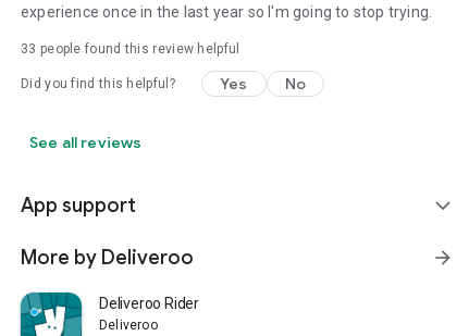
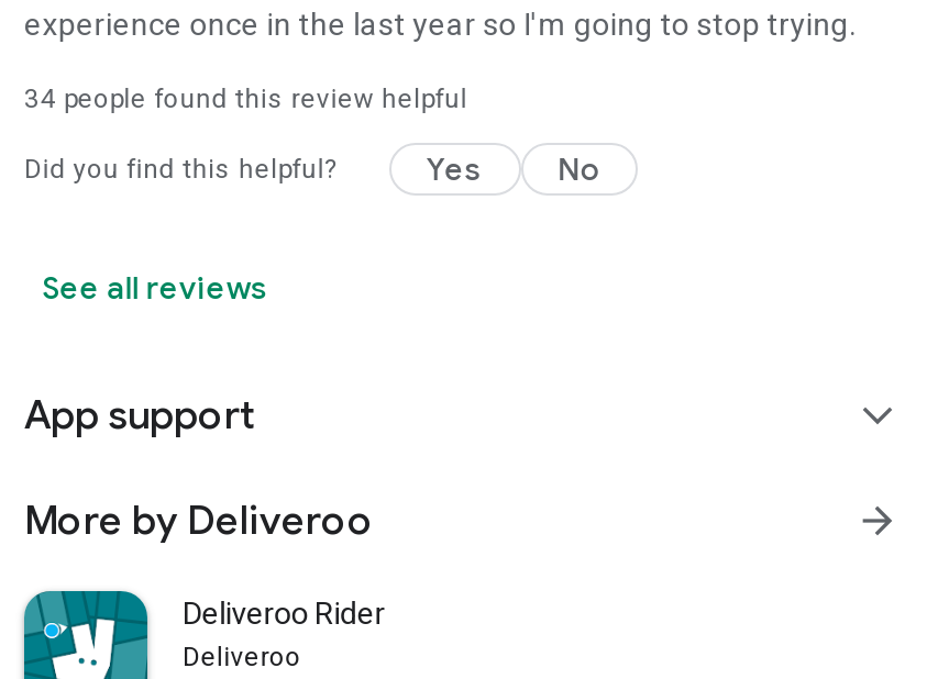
- 33 people found this review helpful
+ 34 people found this review helpful
